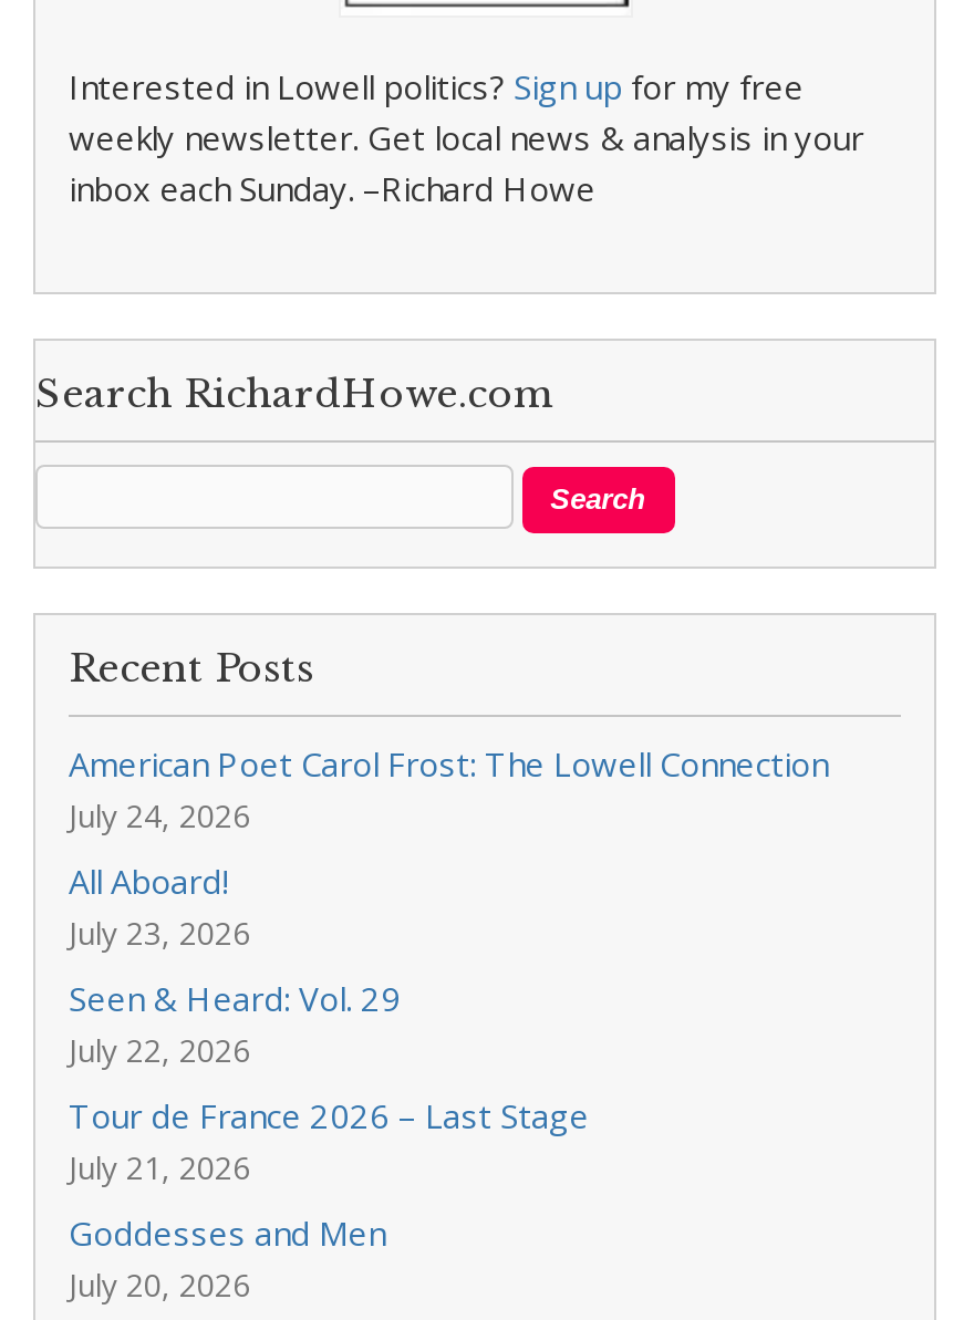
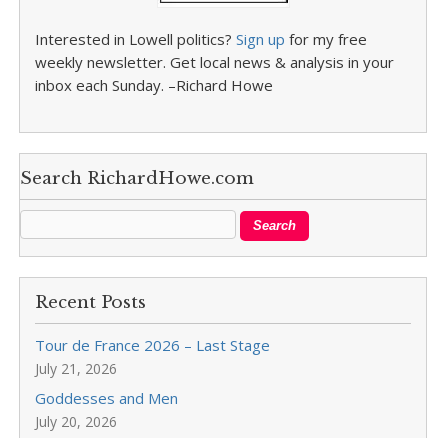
- American Poet Carol Frost: The Lowell Connection
- July 24, 2026
- All Aboard!
- July 23, 2026
- Seen & Heard: Vol. 29
- July 22, 2026
